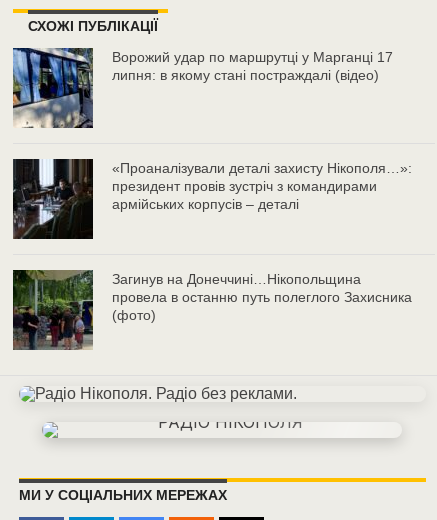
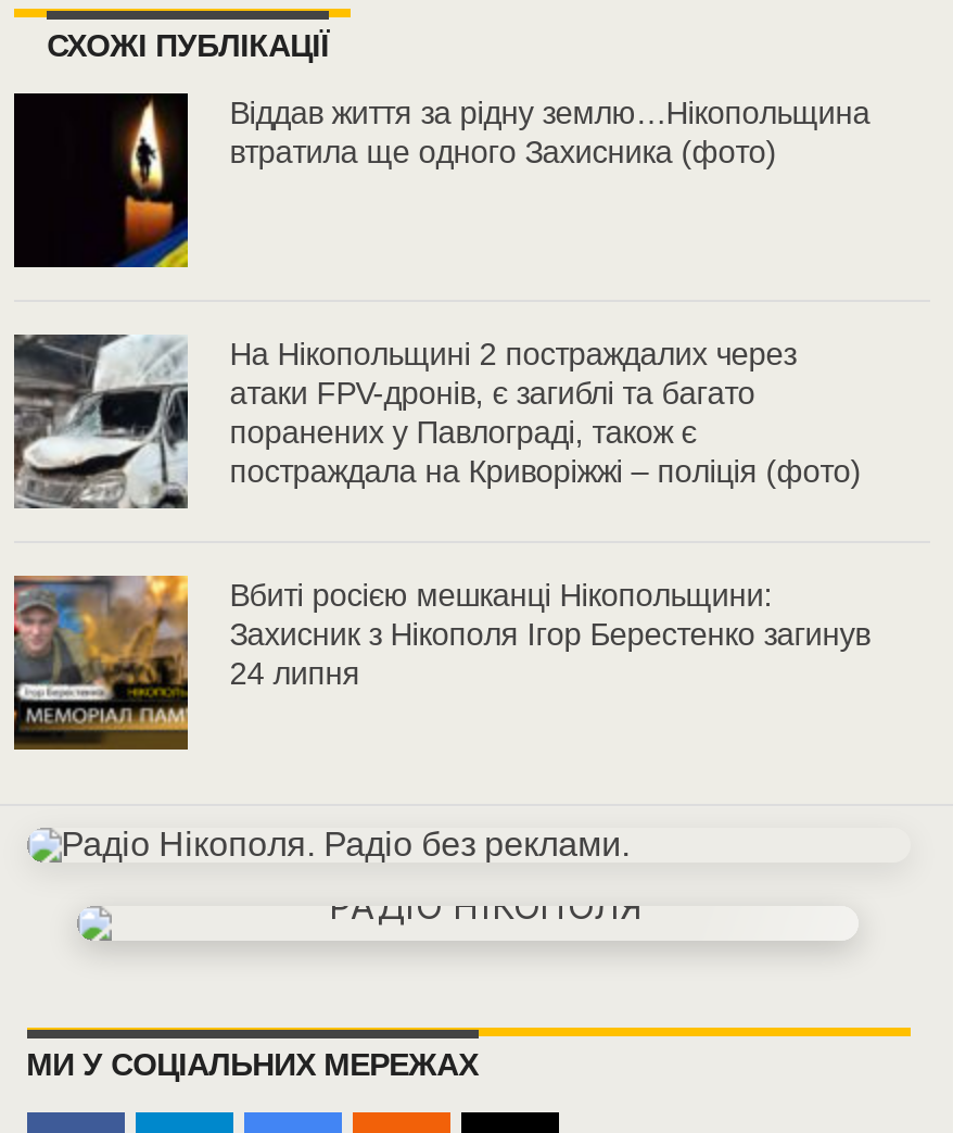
- [image]
- Ворожий удар по маршрутці у Марганці 17
- липня: в якому стані постраждалі (відео)
+ [image]
+ Віддав життя за рідну землю…Нікопольщина
+ втратила ще одного Захисника (фото)

- [image]
- «Проаналізували деталі захисту Нікополя…»:
- президент провів зустріч з командирами
- армійських корпусів – деталі
+ [image]
+ На Нікопольщині 2 постраждалих через
+ атаки FPV-дронів, є загиблі та багато
+ поранених у Павлограді, також є
+ постраждала на Криворіжжі – поліція (фото)

- [image]
- Загинув на Донеччині…Нікопольщина
- провела в останню путь полеглого Захисника
- (фото)
+ [image]
+ Вбиті росією мешканці Нікопольщини:
+ Захисник з Нікополя Ігор Берестенко загинув
+ 24 липня
